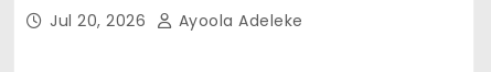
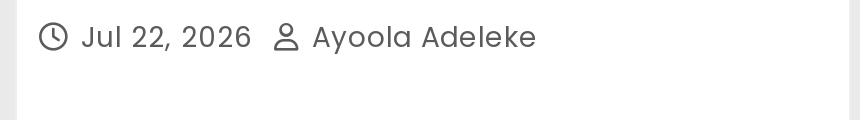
- Jul 20, 2026 Ayoola Adeleke
+ Jul 22, 2026 Ayoola Adeleke
